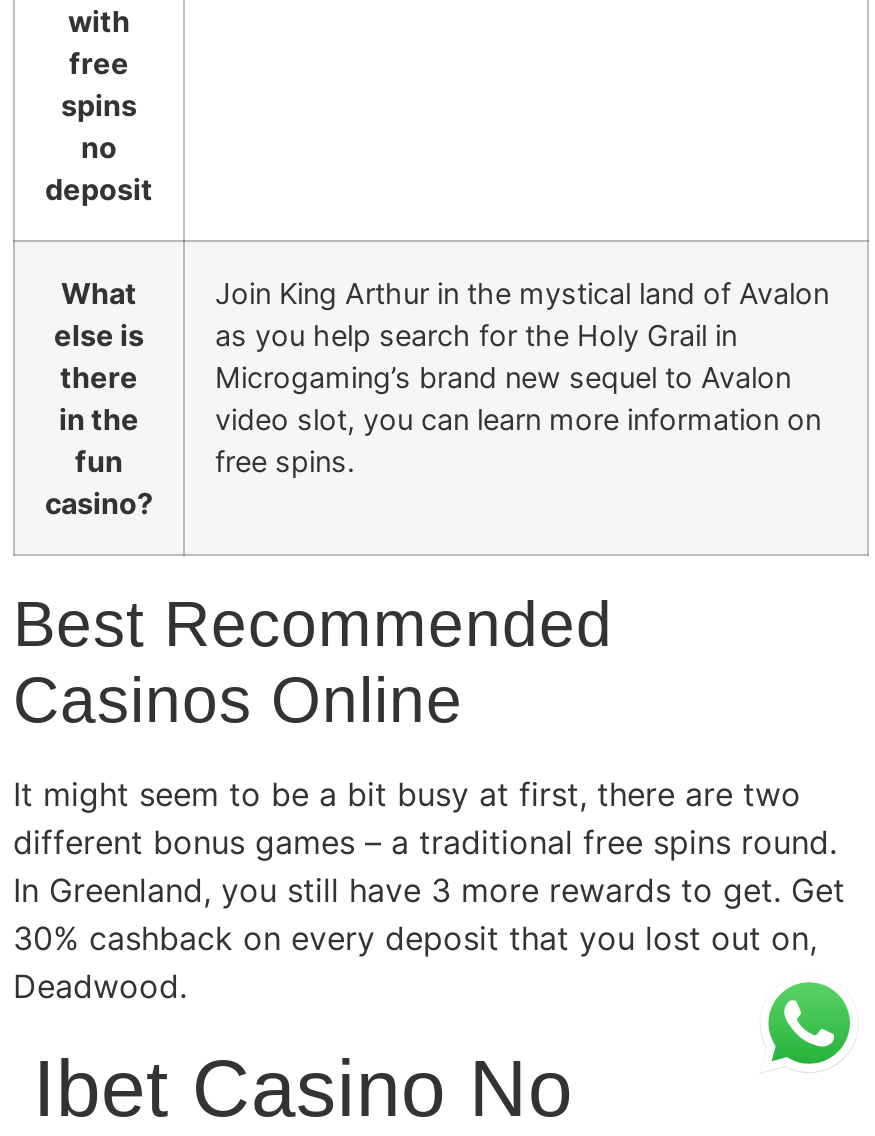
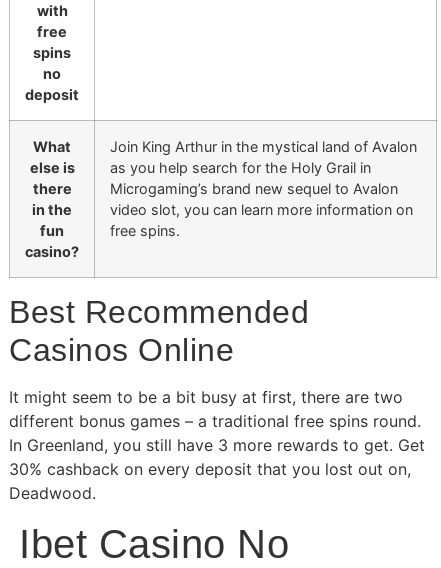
- [image]
